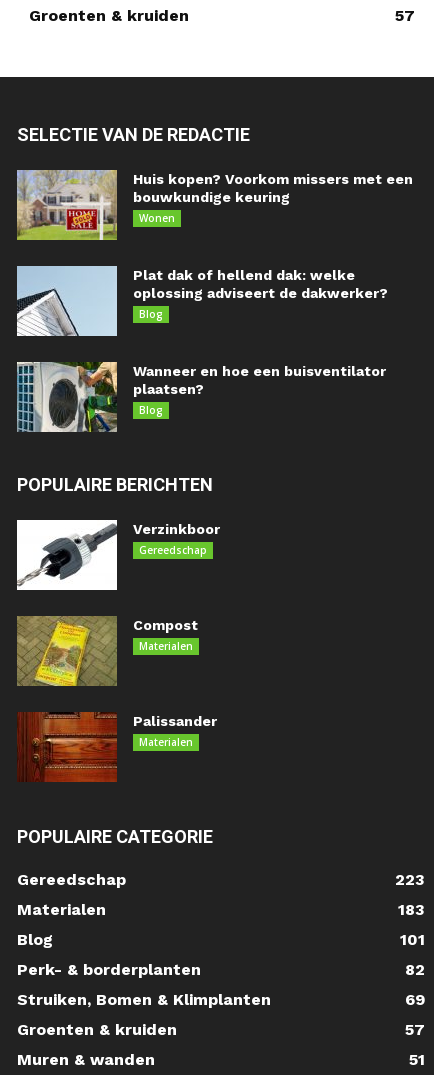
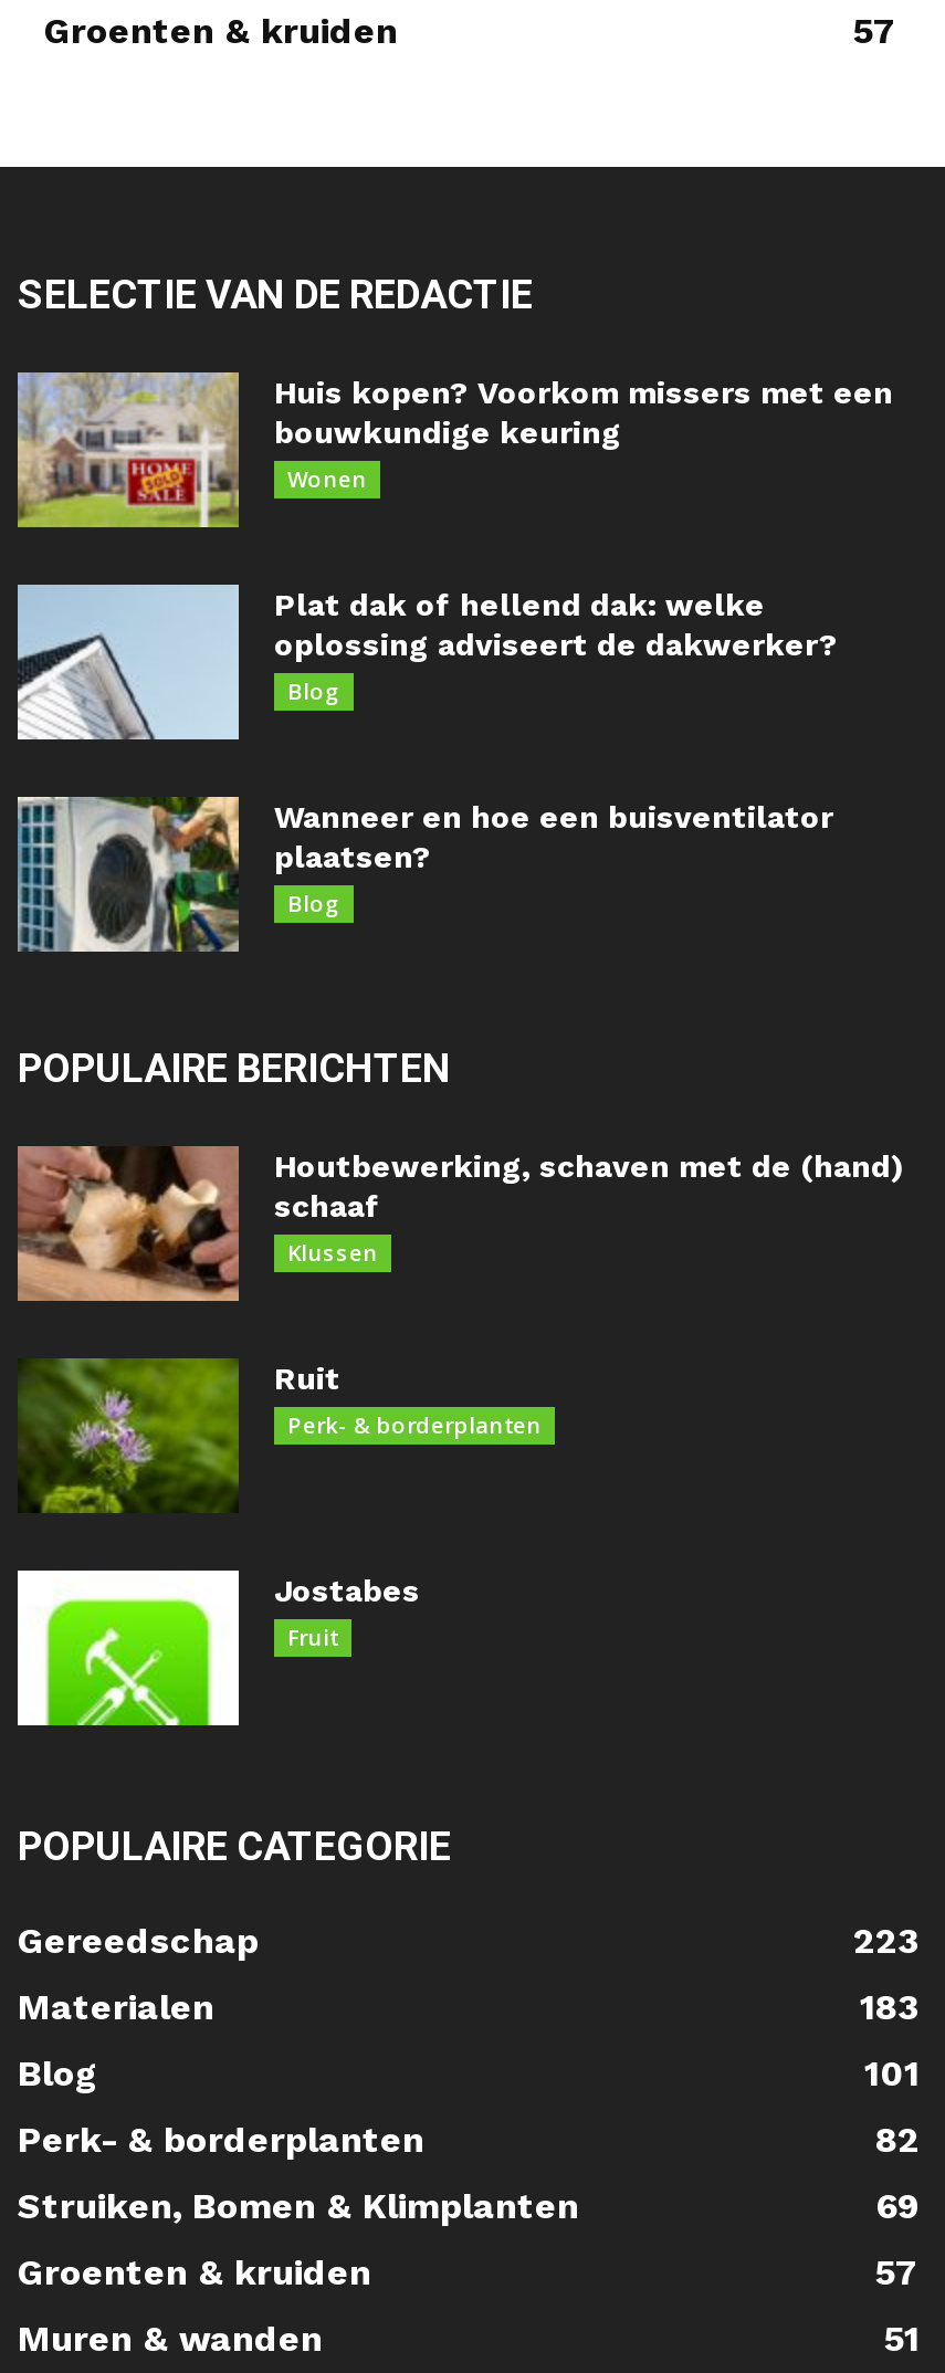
- [image]
- Verzinkboor
- Gereedschap
+ [image]
+ Houtbewerking, schaven met de (hand)
+ schaaf
+ Klussen

- [image]
- Compost
- Materialen
+ [image]
+ Ruit
+ Perk- & borderplanten

- [image]
- Palissander
- Materialen
+ [image]
+ Jostabes
+ Fruit
